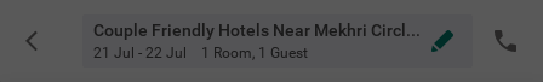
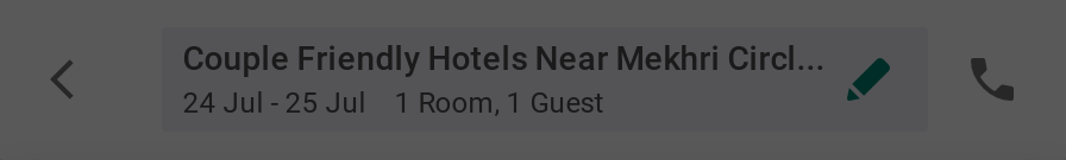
- 21 Jul - 22 Jul 1 Room, 1 Guest
+ 24 Jul - 25 Jul 1 Room, 1 Guest
